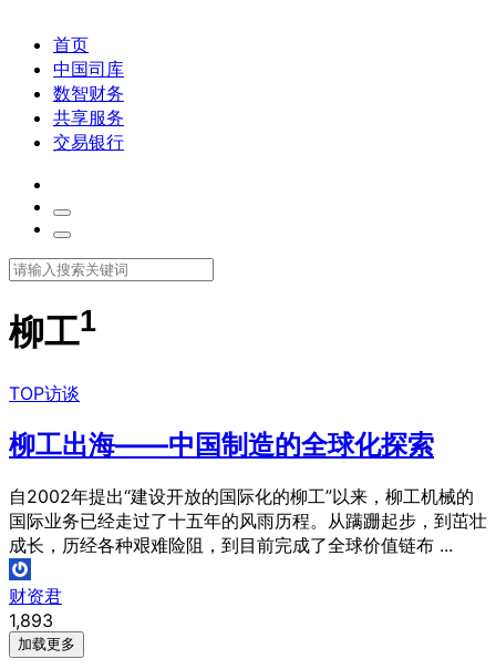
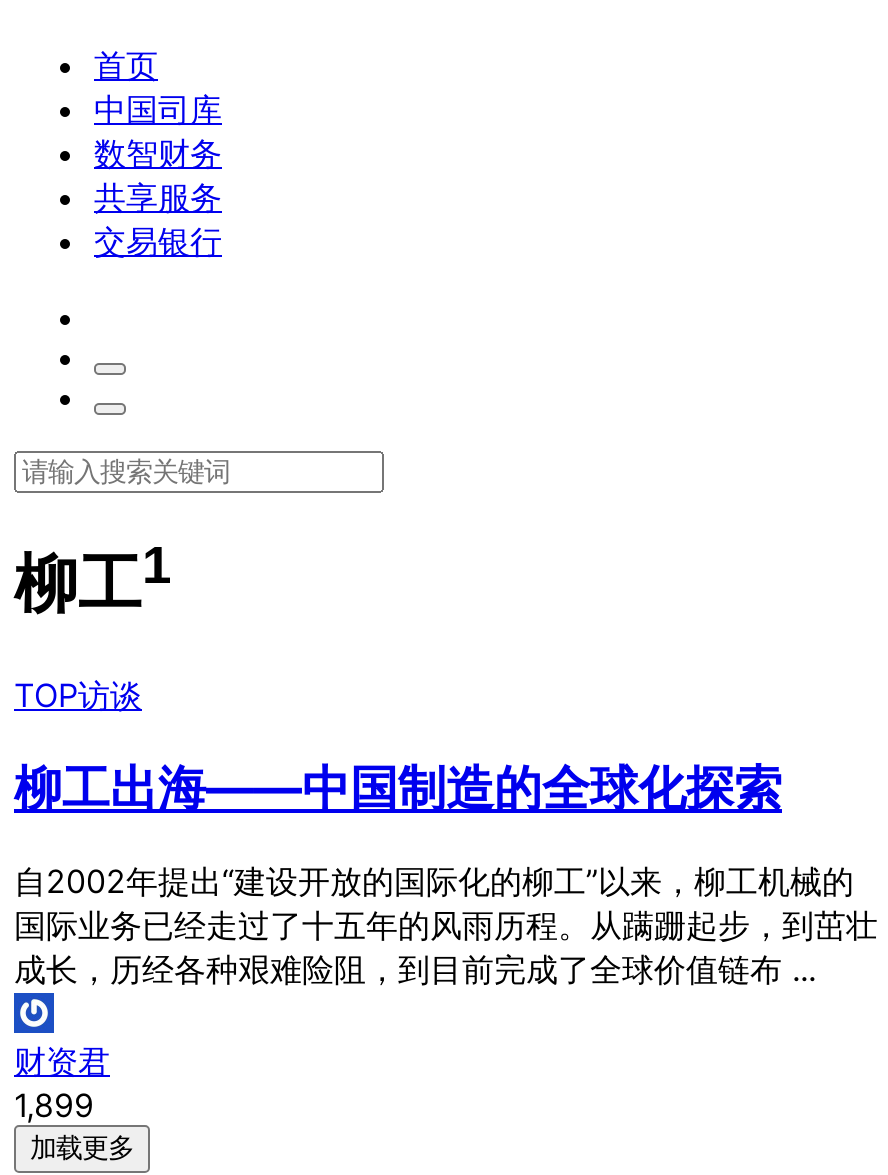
- 1,893
+ 1,899
